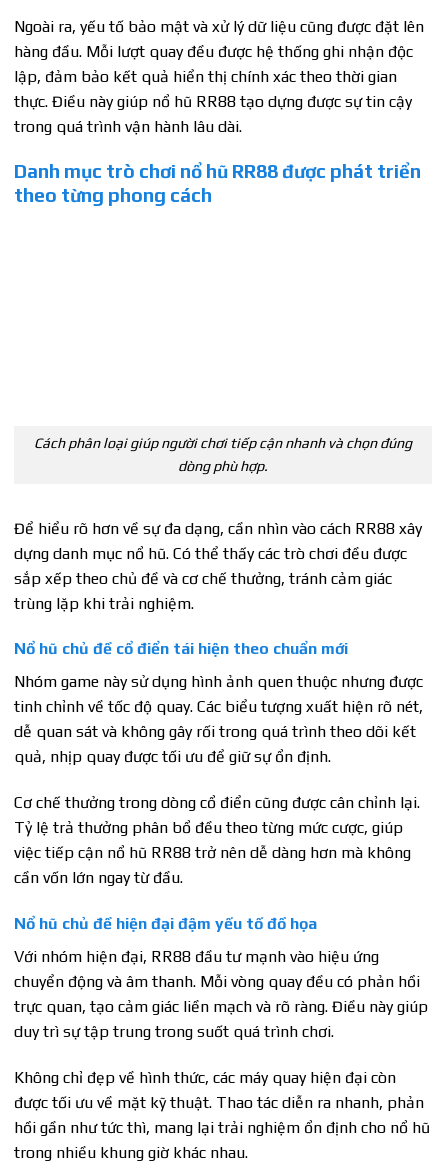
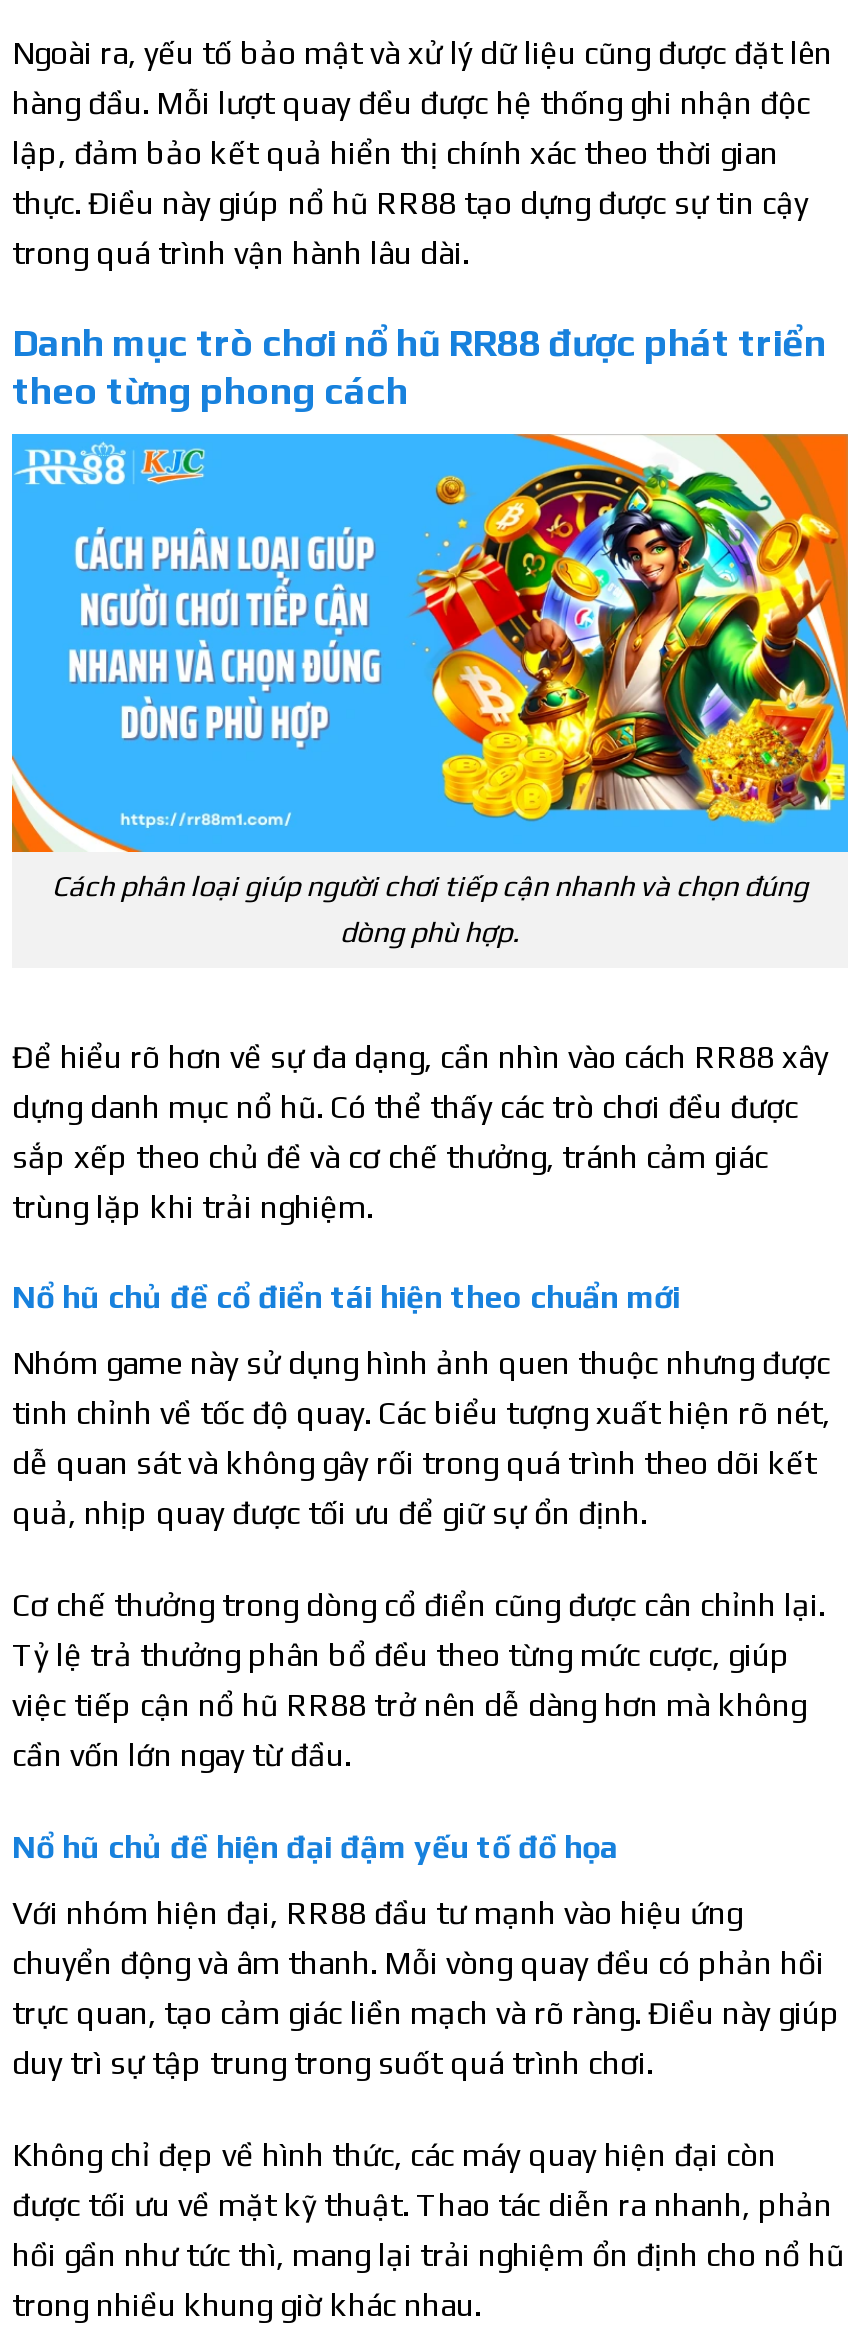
+ [image]
